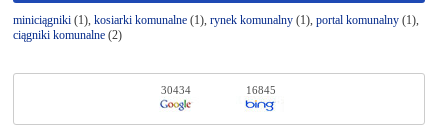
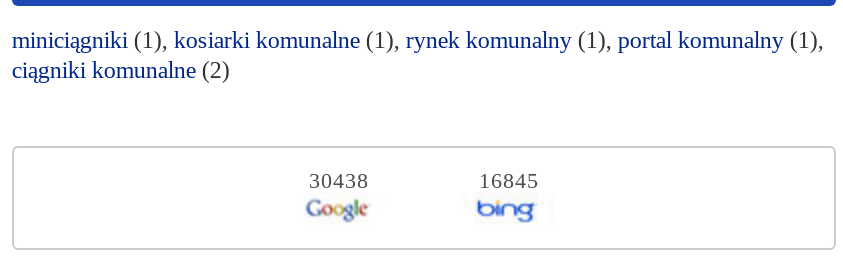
- 30434
+ 30438
